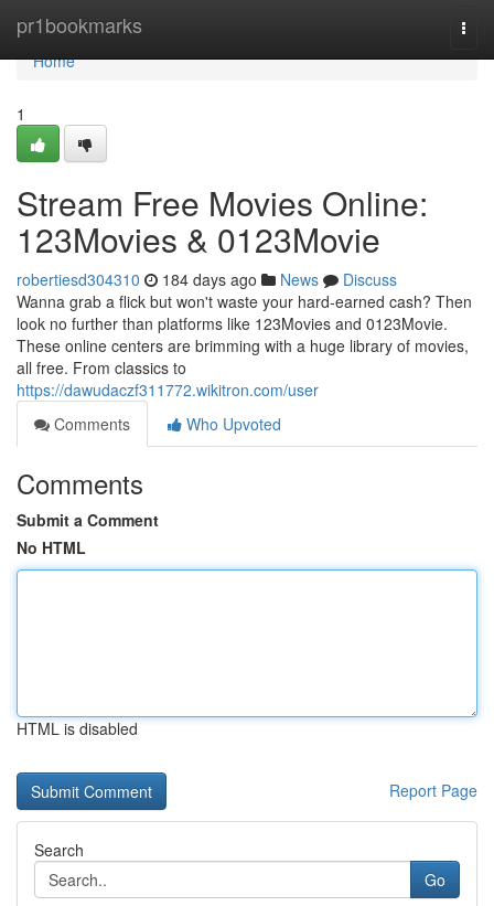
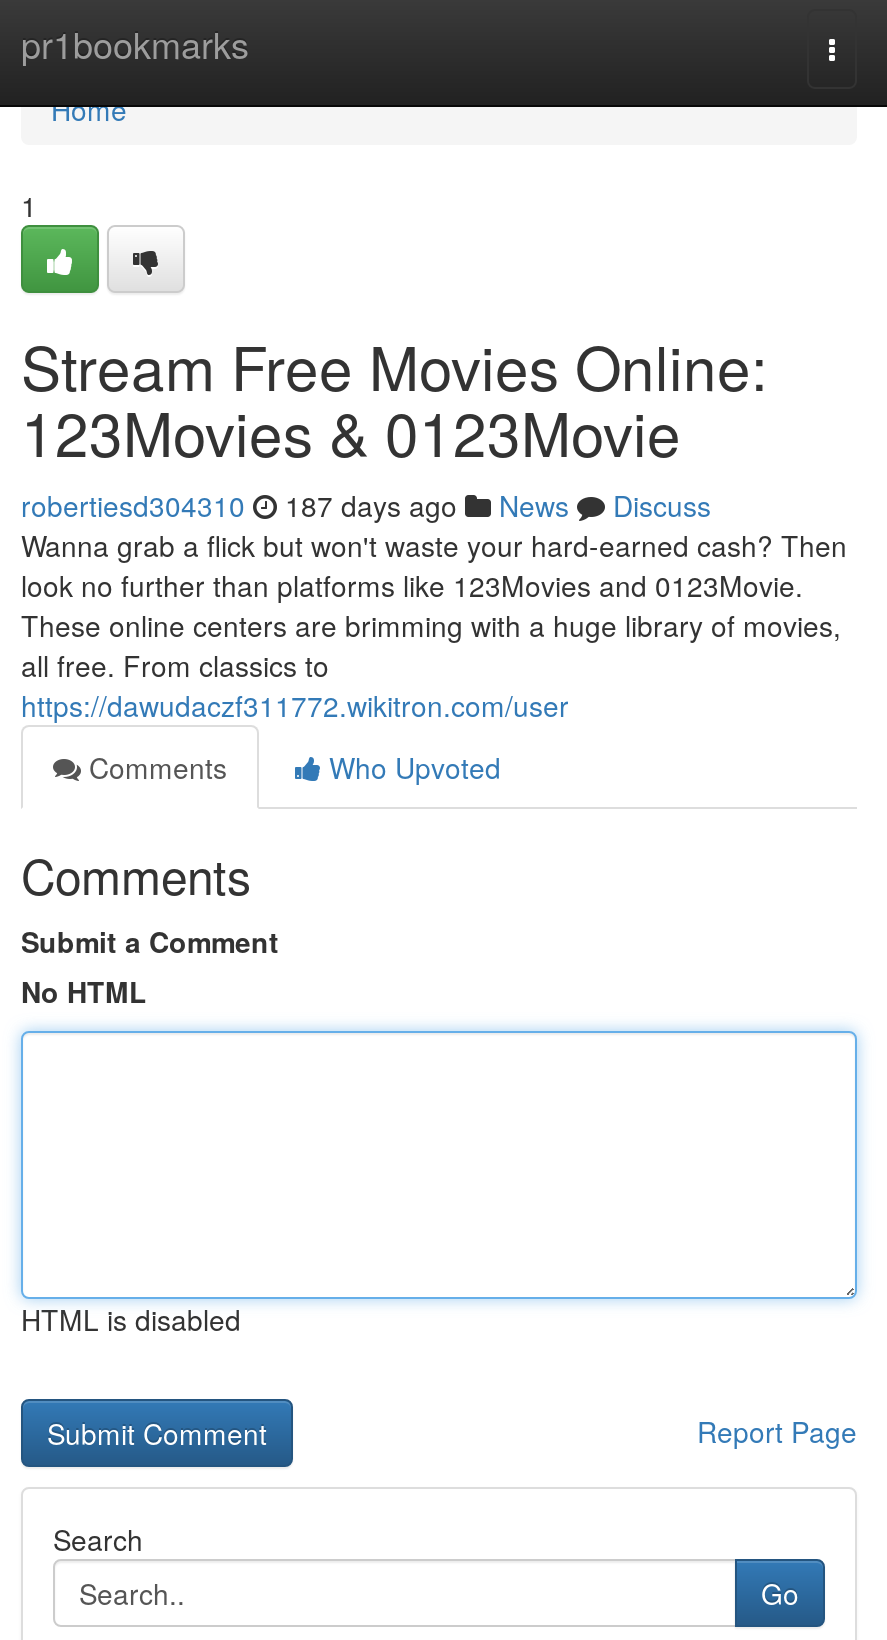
- robertiesd304310 184 days ago News Discuss
+ robertiesd304310 187 days ago News Discuss
